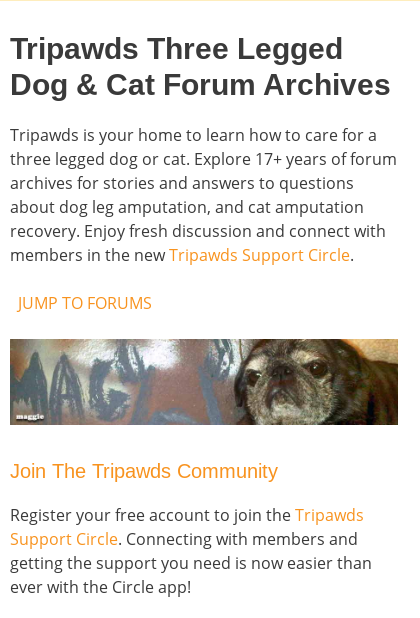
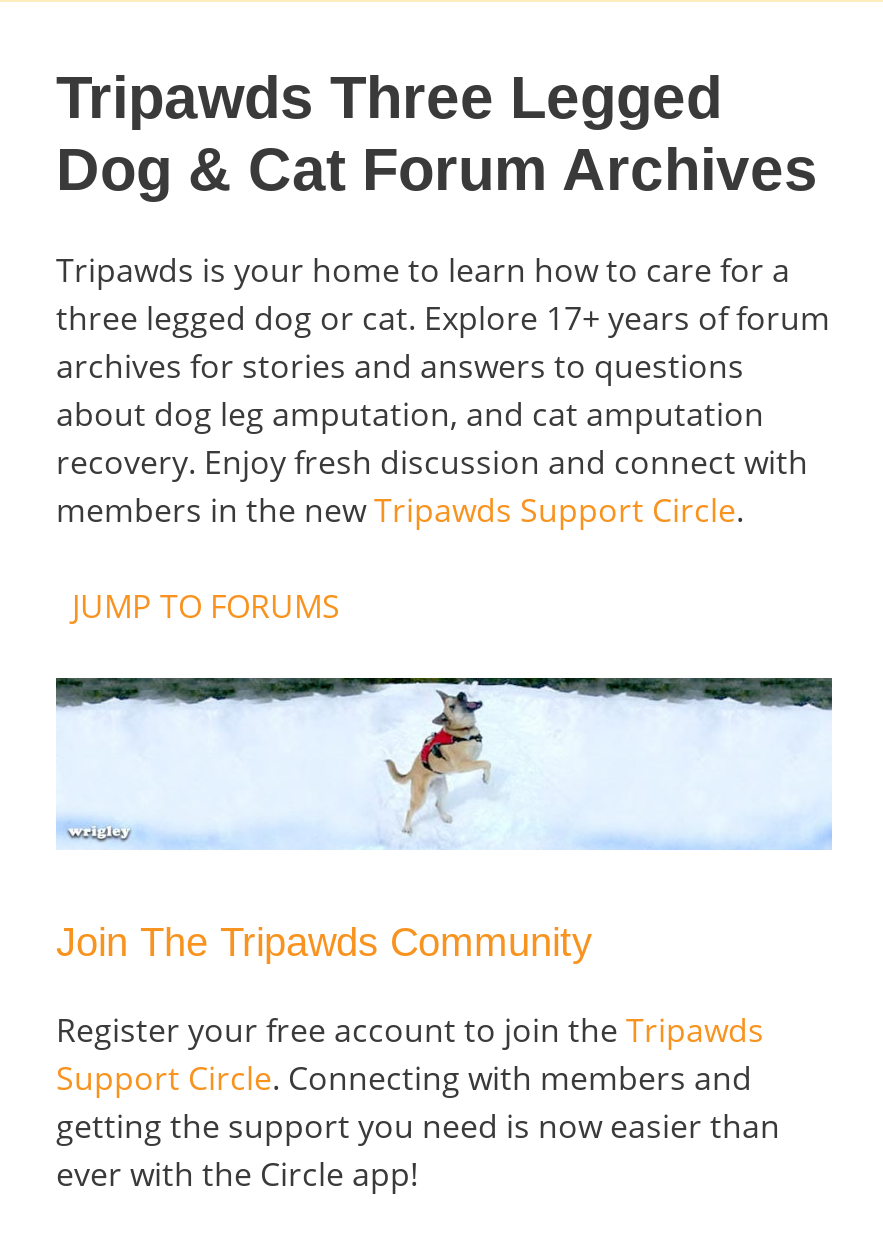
- [image]
+ [image]
